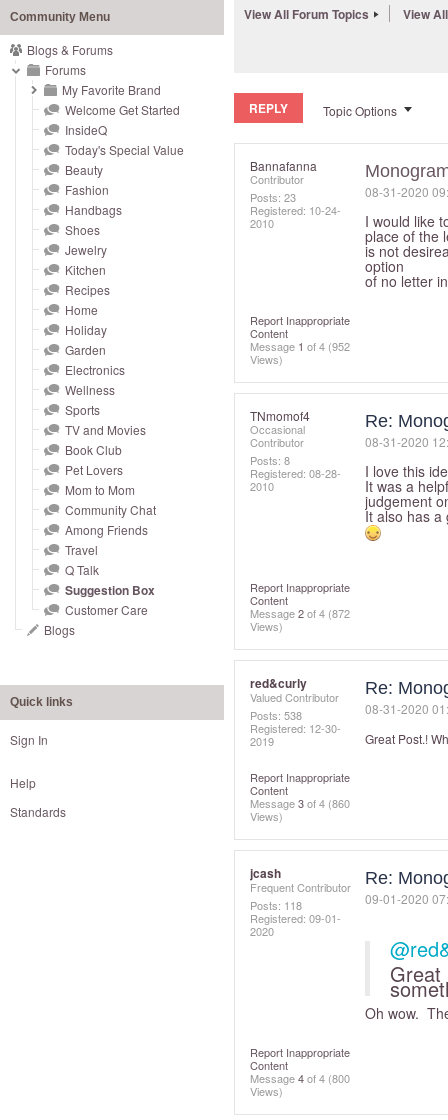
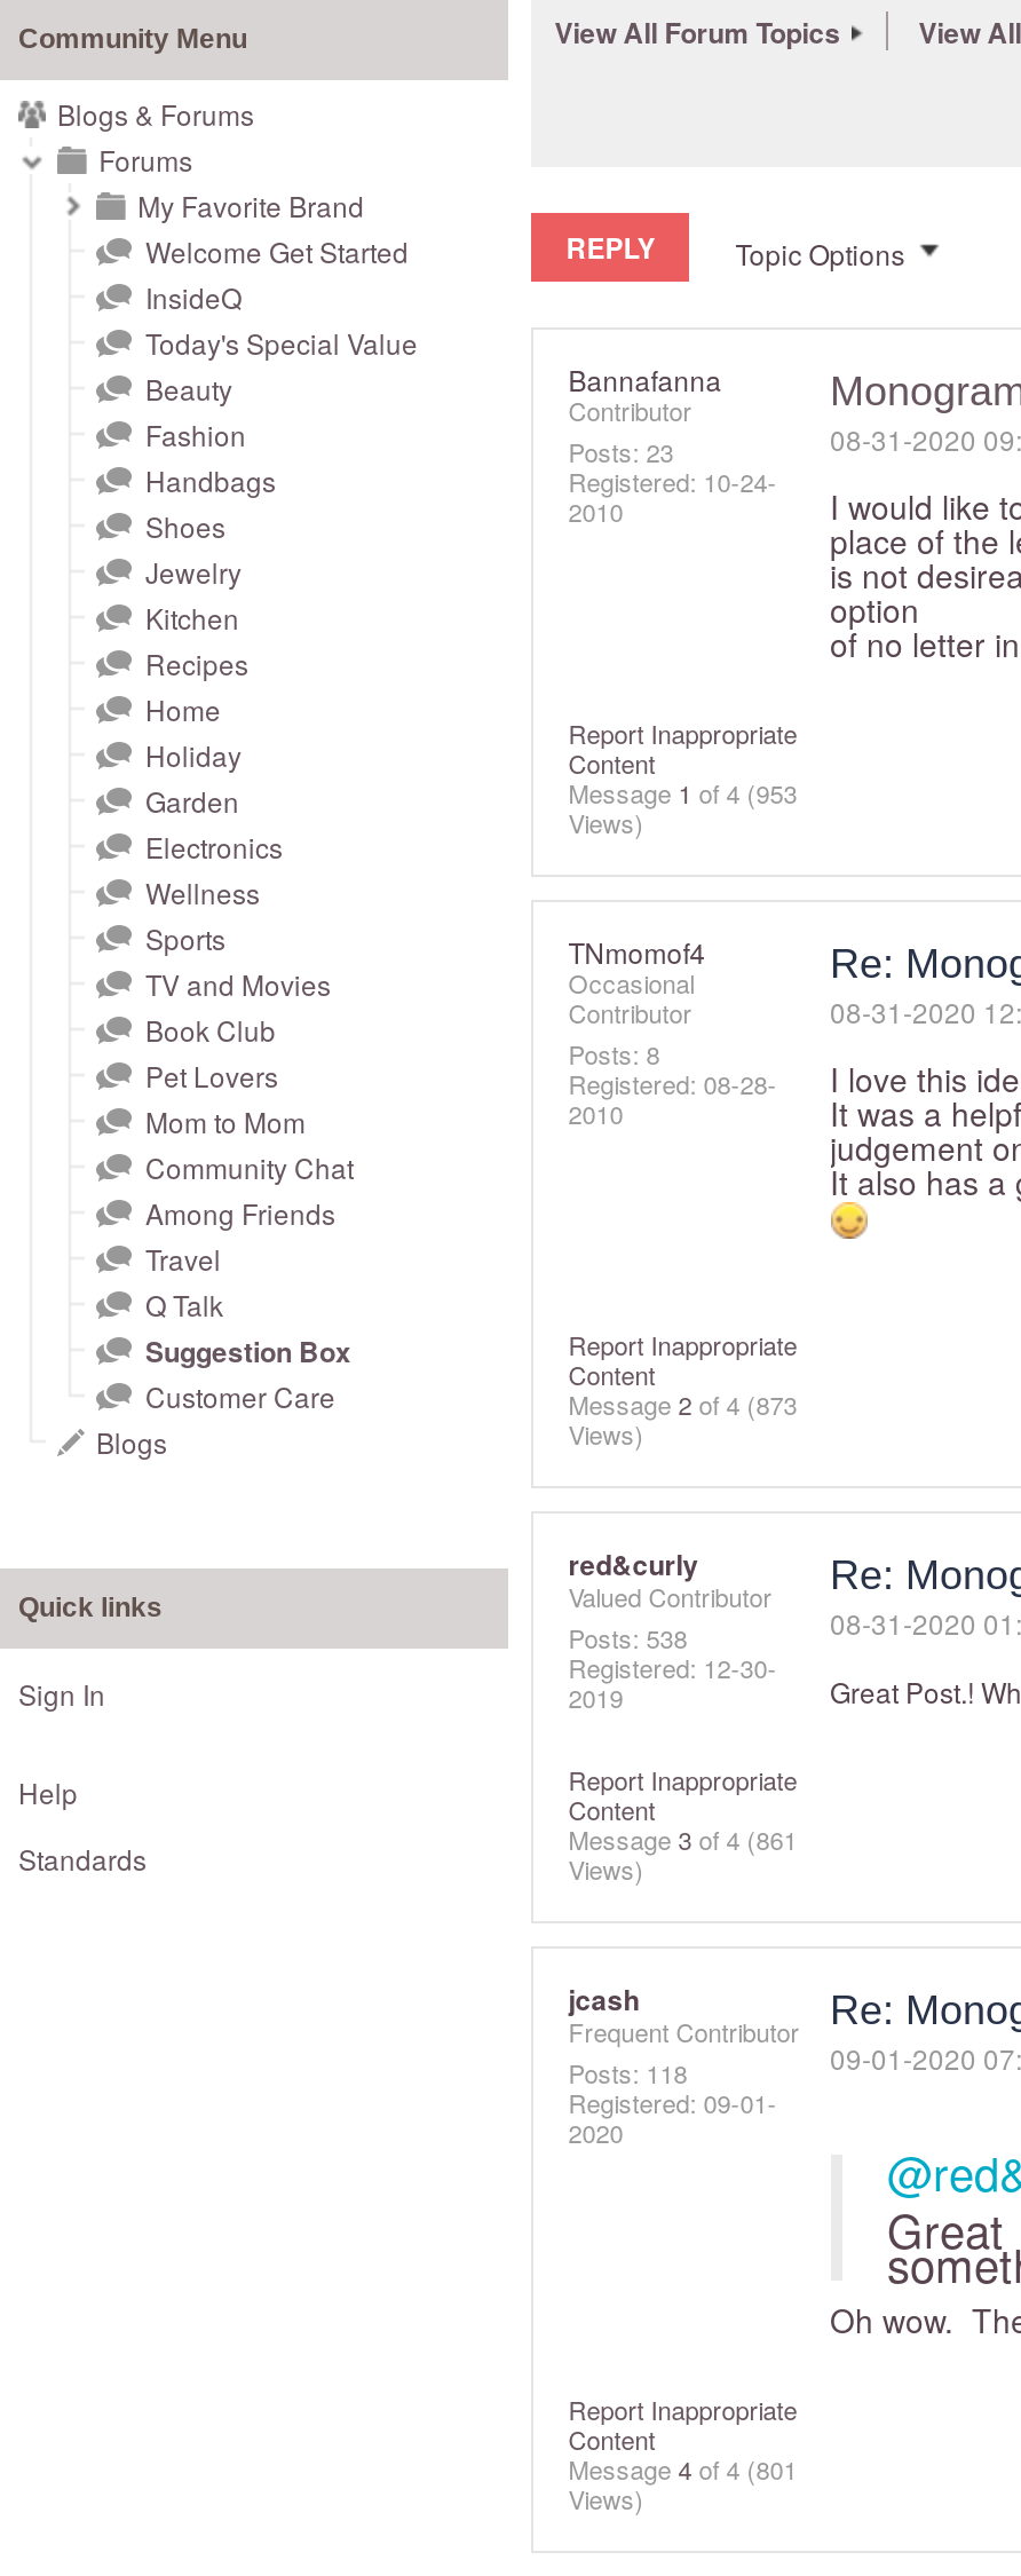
- Message 1 of 4 (952
+ Message 1 of 4 (953

- Message 2 of 4 (872
+ Message 2 of 4 (873

- Message 3 of 4 (860
+ Message 3 of 4 (861

- Message 4 of 4 (800
+ Message 4 of 4 (801
